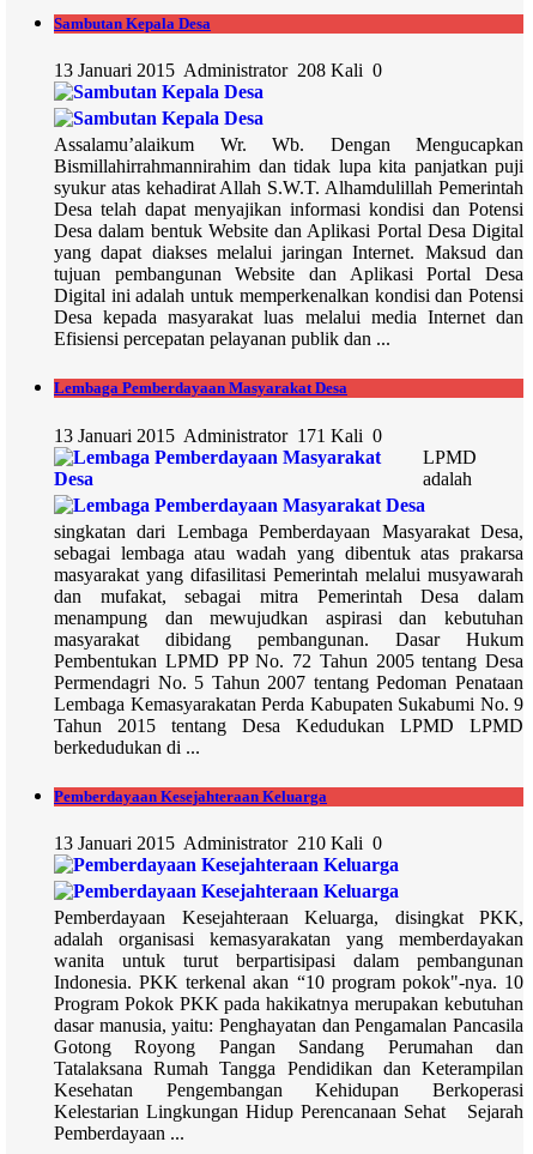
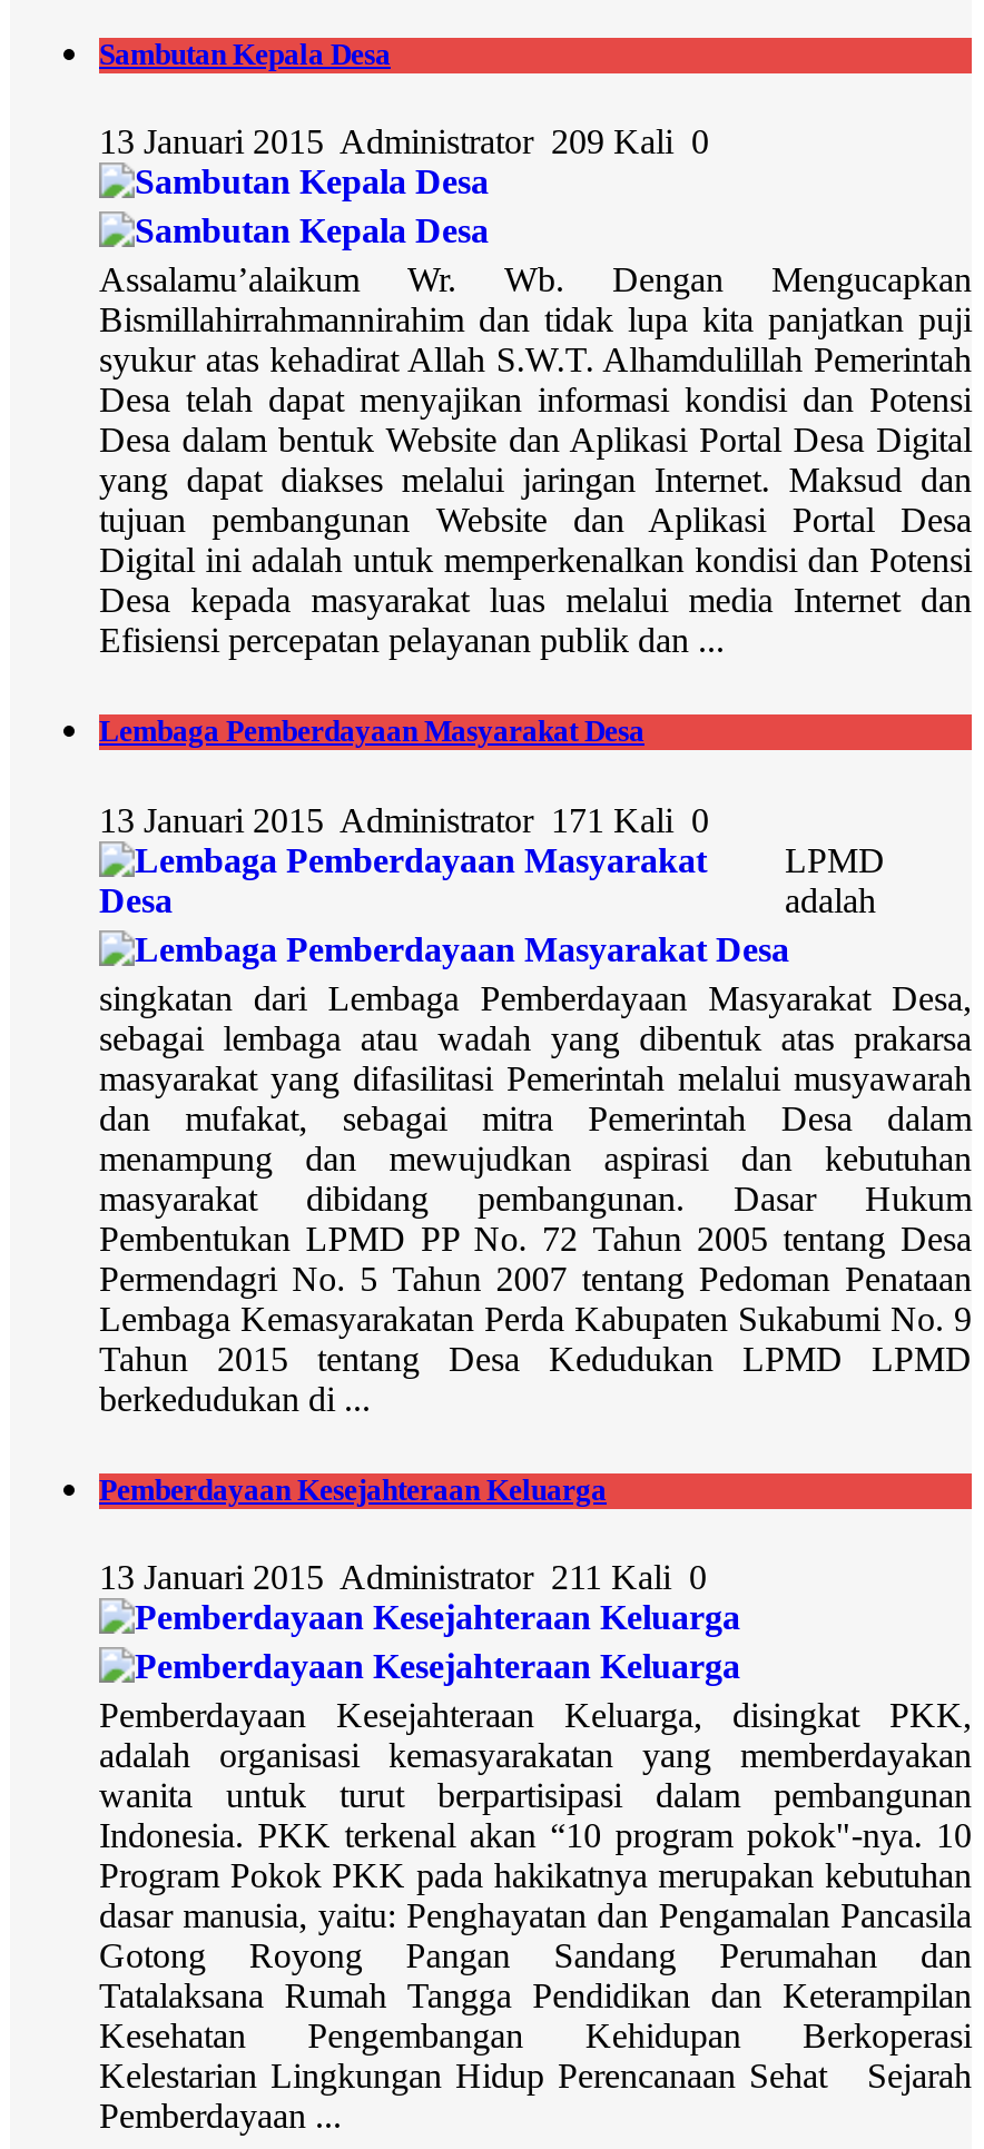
- 13 Januari 2015 Administrator 208 Kali 0
+ 13 Januari 2015 Administrator 209 Kali 0

- 13 Januari 2015 Administrator 210 Kali 0
+ 13 Januari 2015 Administrator 211 Kali 0
